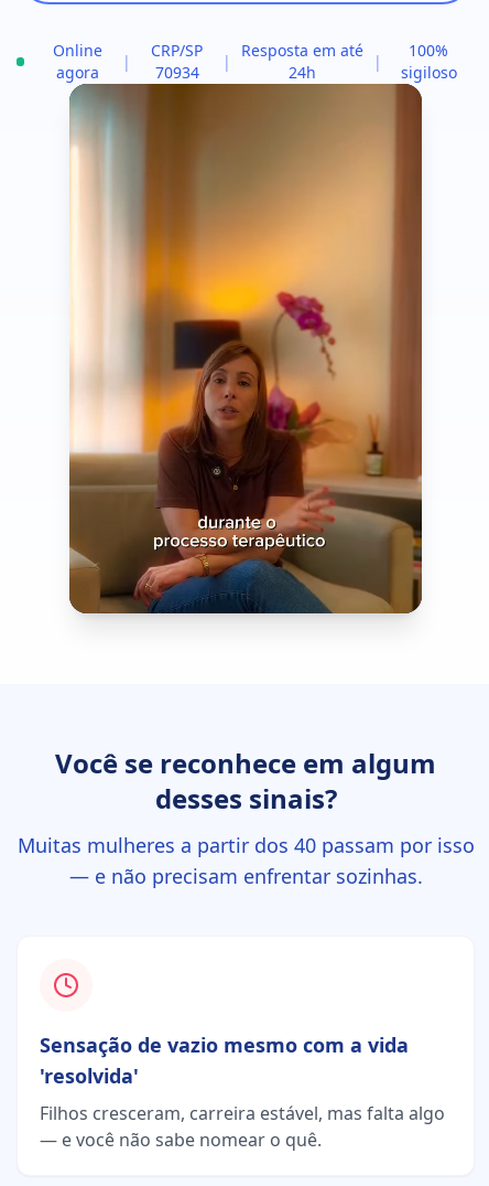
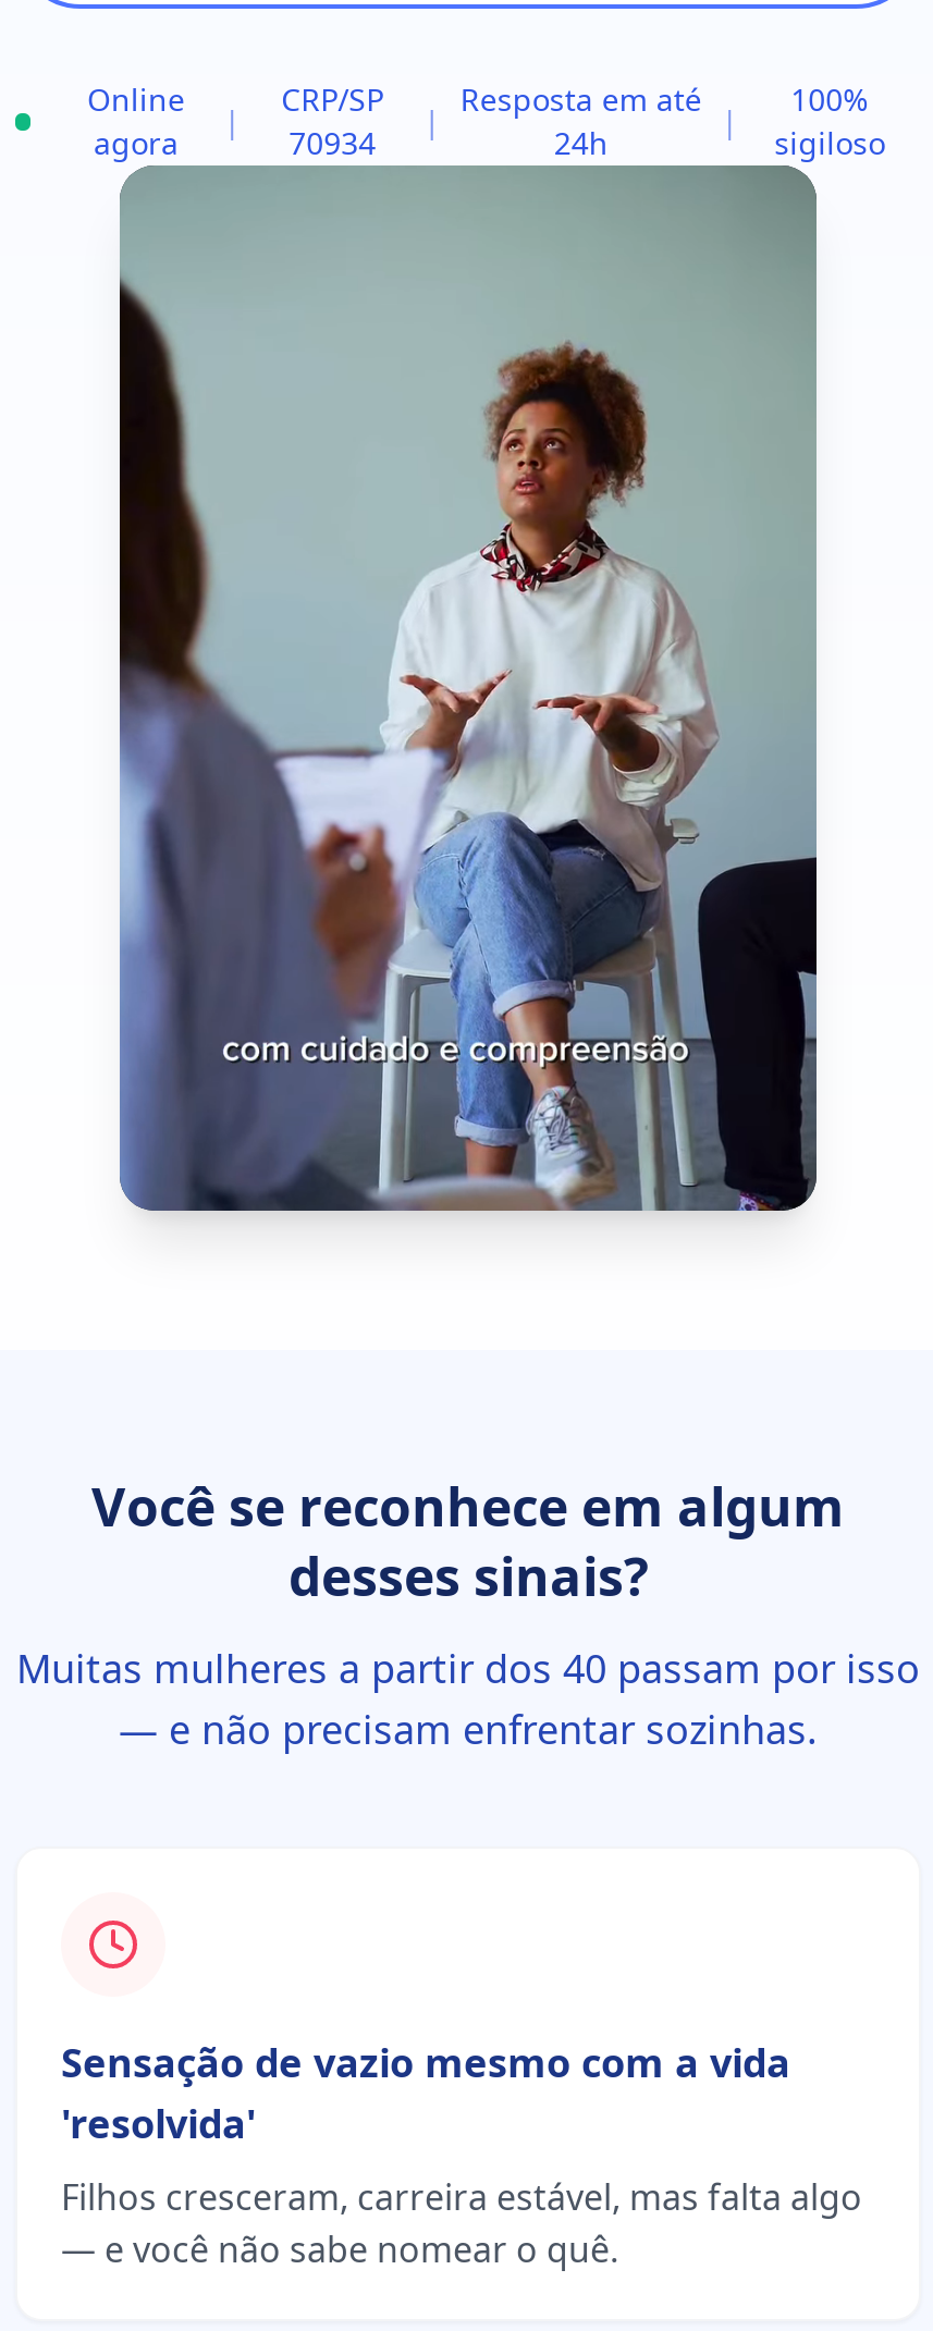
- [image]
+ [image]
